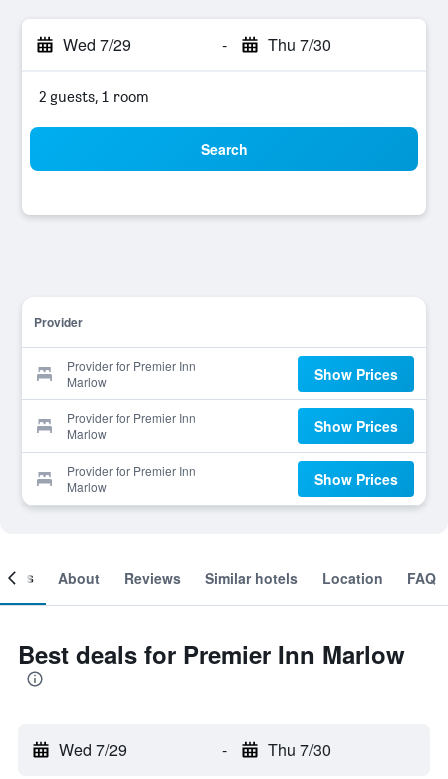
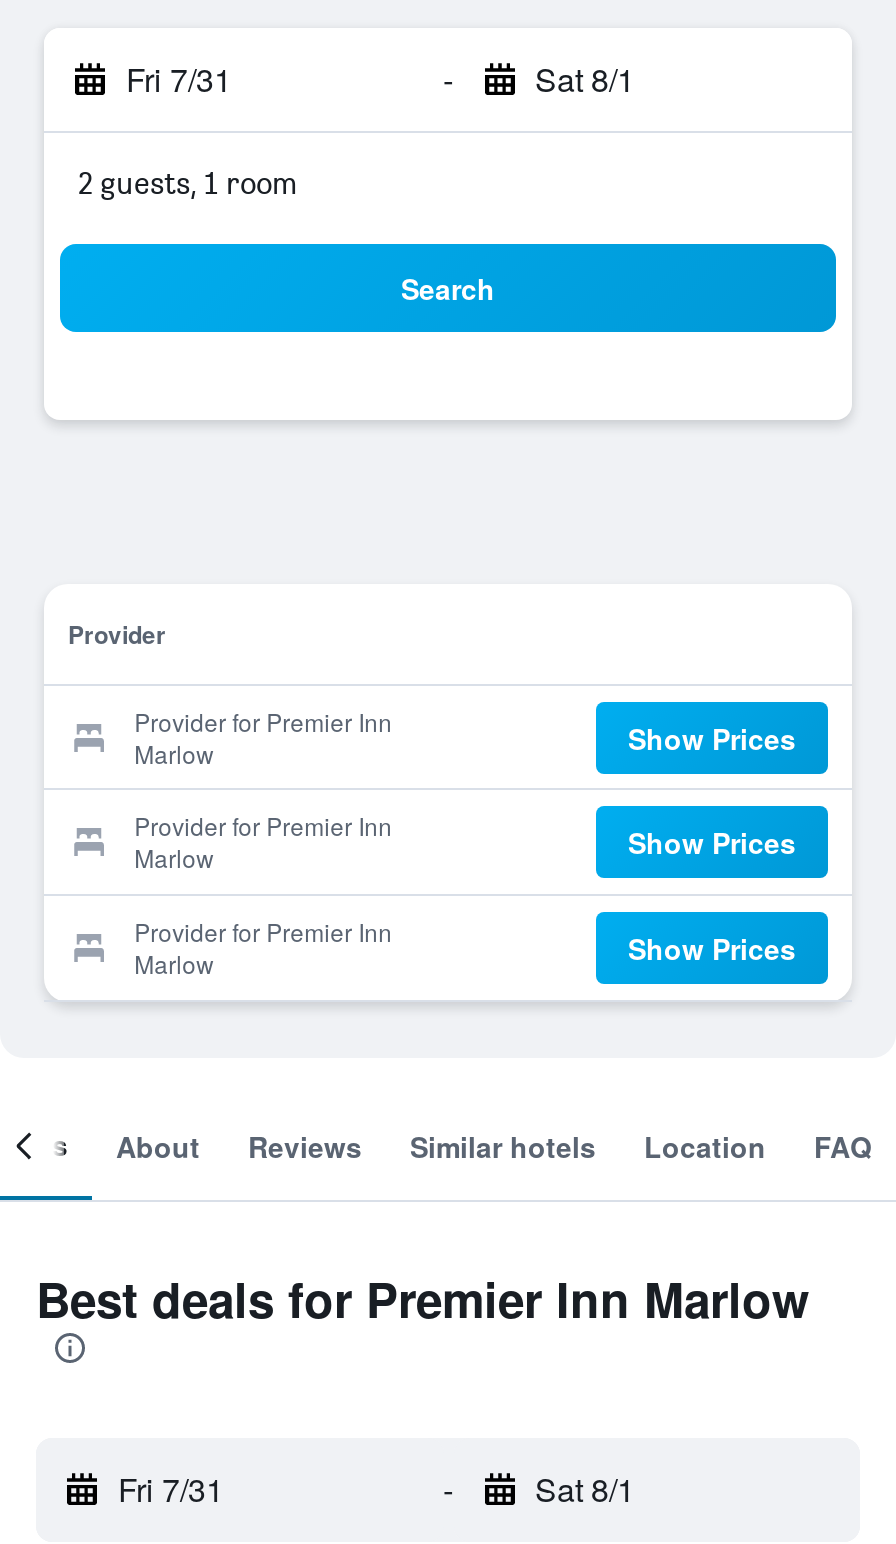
- Wed 7/29
+ Fri 7/31

- Thu 7/30
+ Sat 8/1

- Wed 7/29
+ Fri 7/31

- Thu 7/30
+ Sat 8/1
